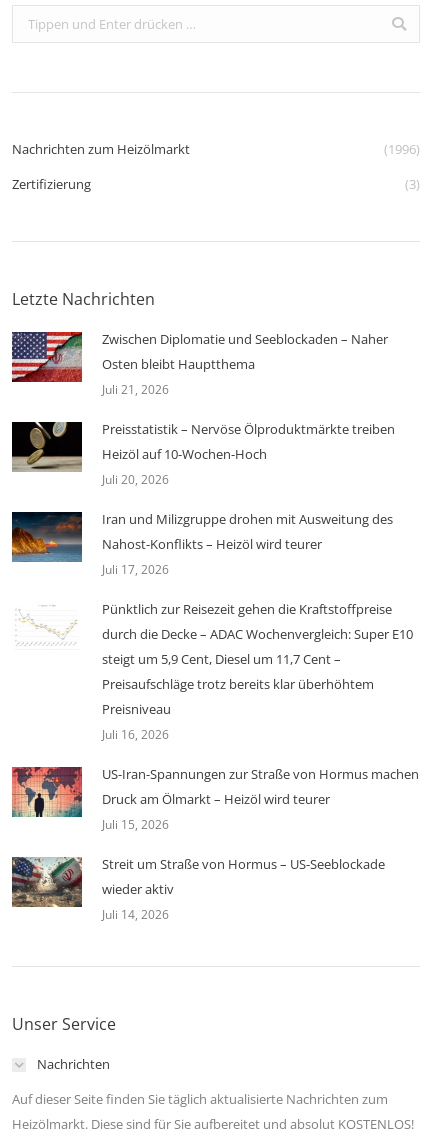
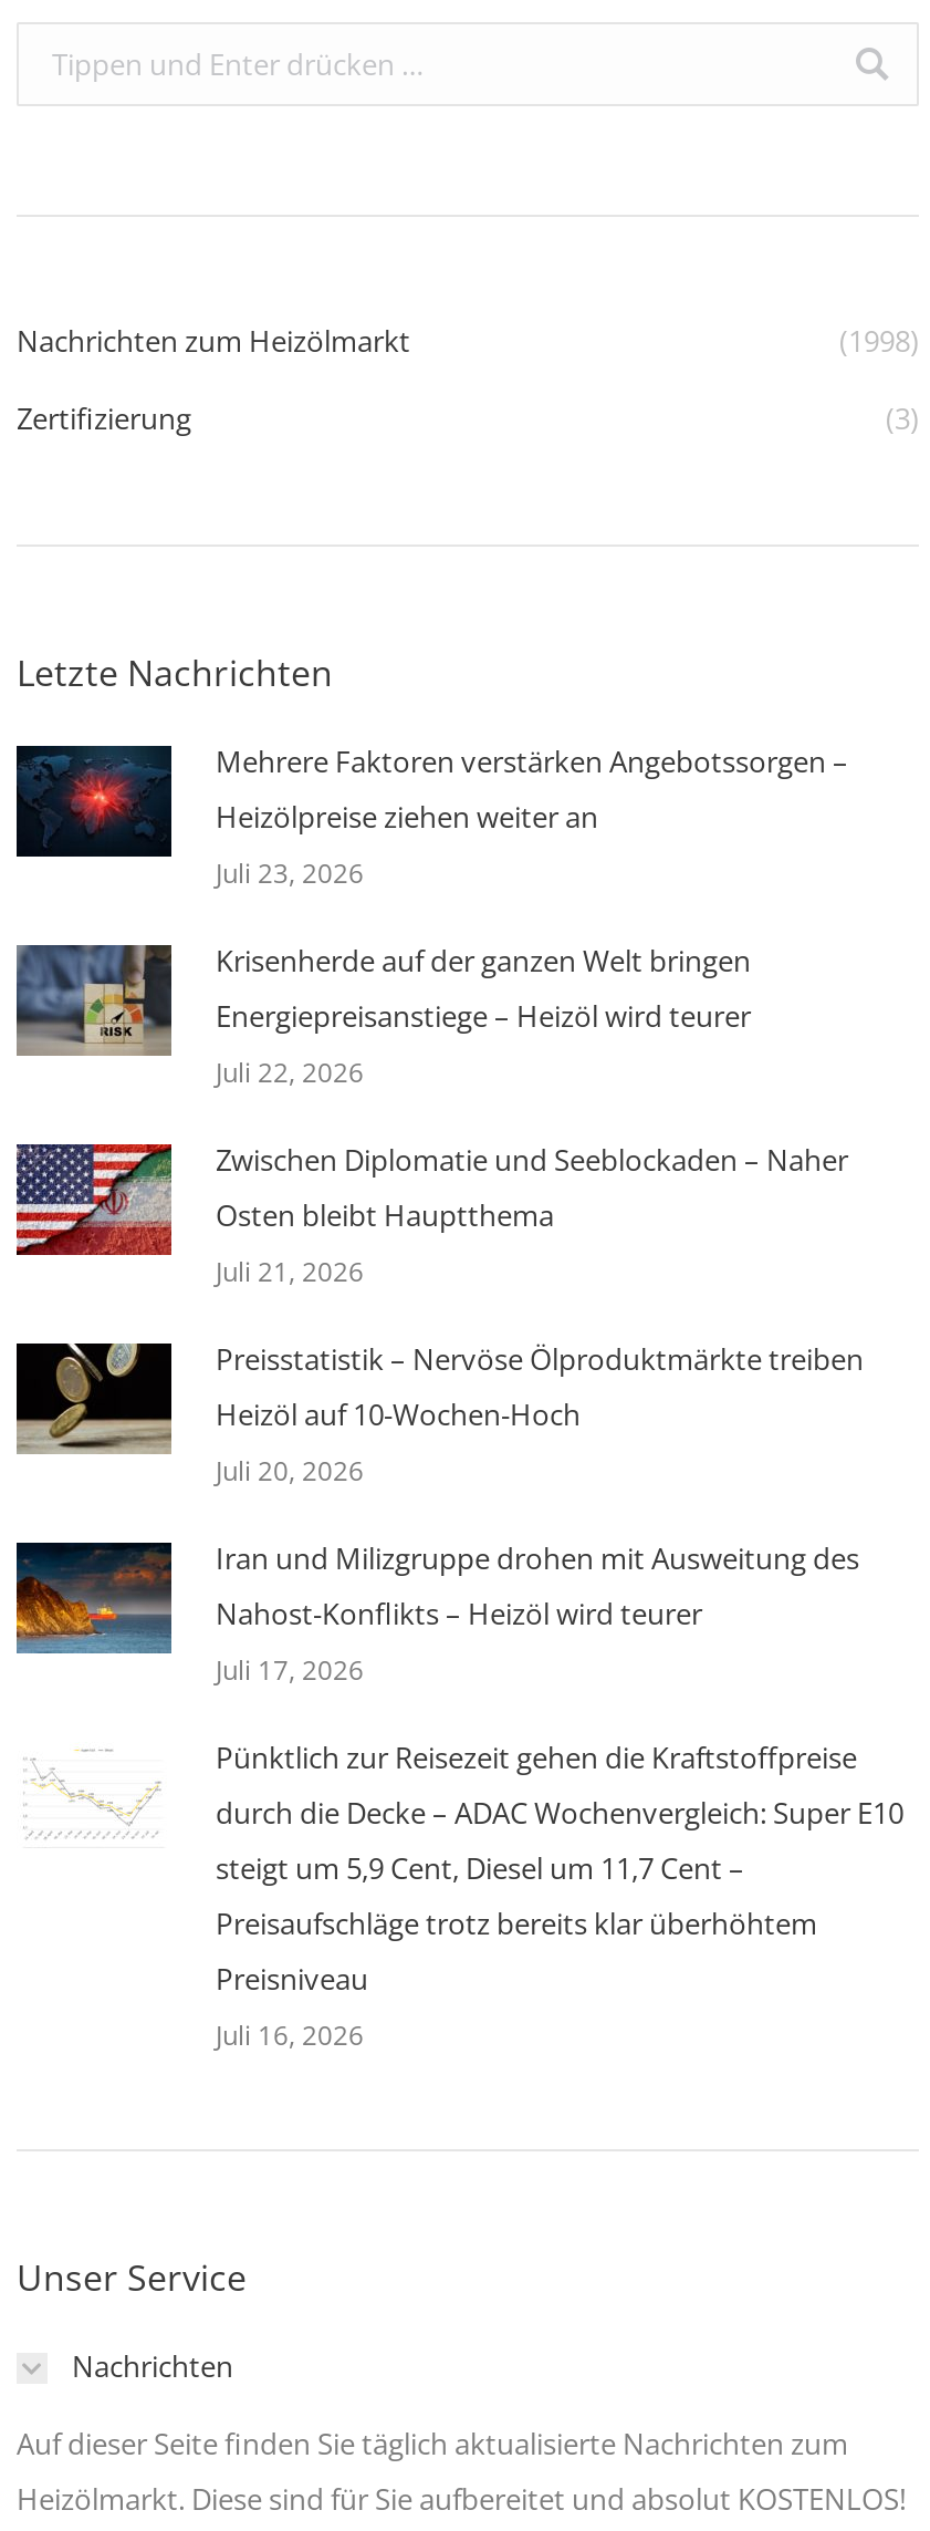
- (1996)
+ (1998)

+ [image]
+ Mehrere Faktoren verstärken Angebotssorgen –
+ Heizölpreise ziehen weiter an
+ Juli 23, 2026
+ Krisenherde auf der ganzen Welt bringen
+ Energiepreisanstiege – Heizöl wird teurer
+ Juli 22, 2026

+ [image]

moved down: [image] | Zwischen Diplomatie und Seeblockaden – Naher | Osten bleibt Hauptthema | ... | Preisniveau | Juli 16, 2026

- [image]
- US-Iran-Spannungen zur Straße von Hormus machen
- Druck am Ölmarkt – Heizöl wird teurer
- Juli 15, 2026
- Streit um Straße von Hormus – US-Seeblockade
- wieder aktiv
- Juli 14, 2026

- [image]
